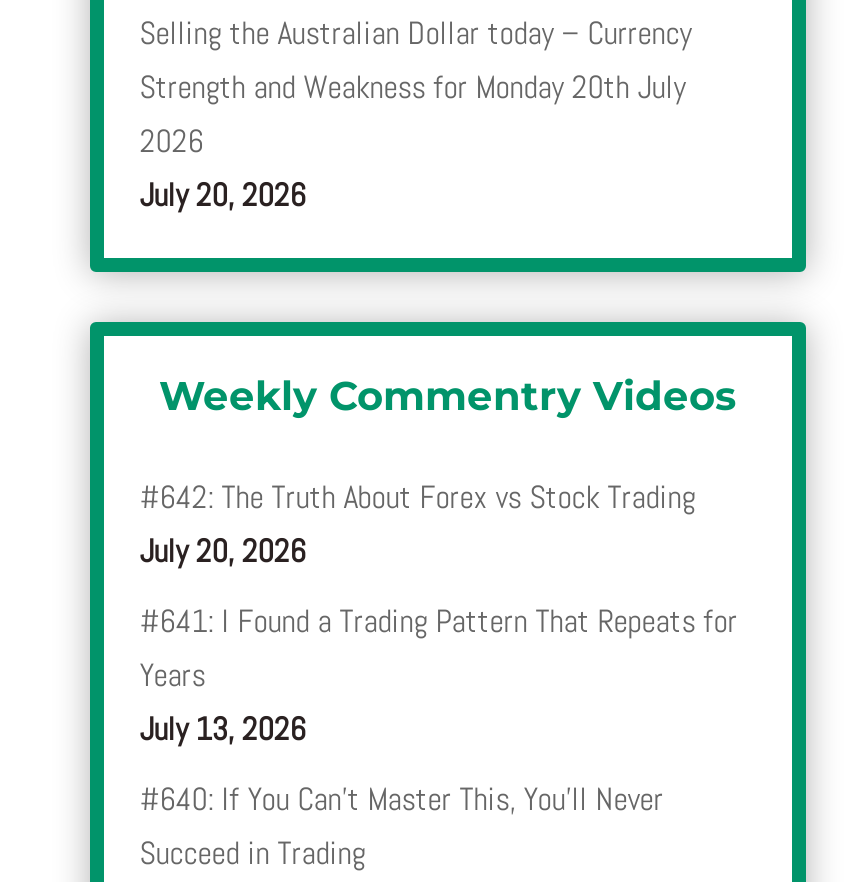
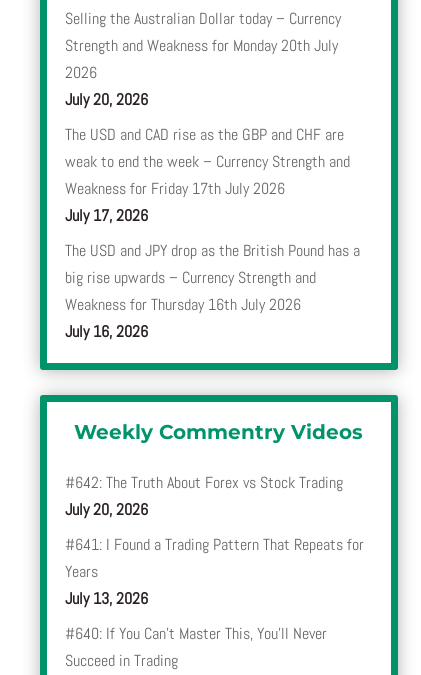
+ The USD and CAD rise as the GBP and CHF are
+ weak to end the week – Currency Strength and
+ Weakness for Friday 17th July 2026
+ July 17, 2026
+ The USD and JPY drop as the British Pound has a
+ big rise upwards – Currency Strength and
+ Weakness for Thursday 16th July 2026
+ July 16, 2026
